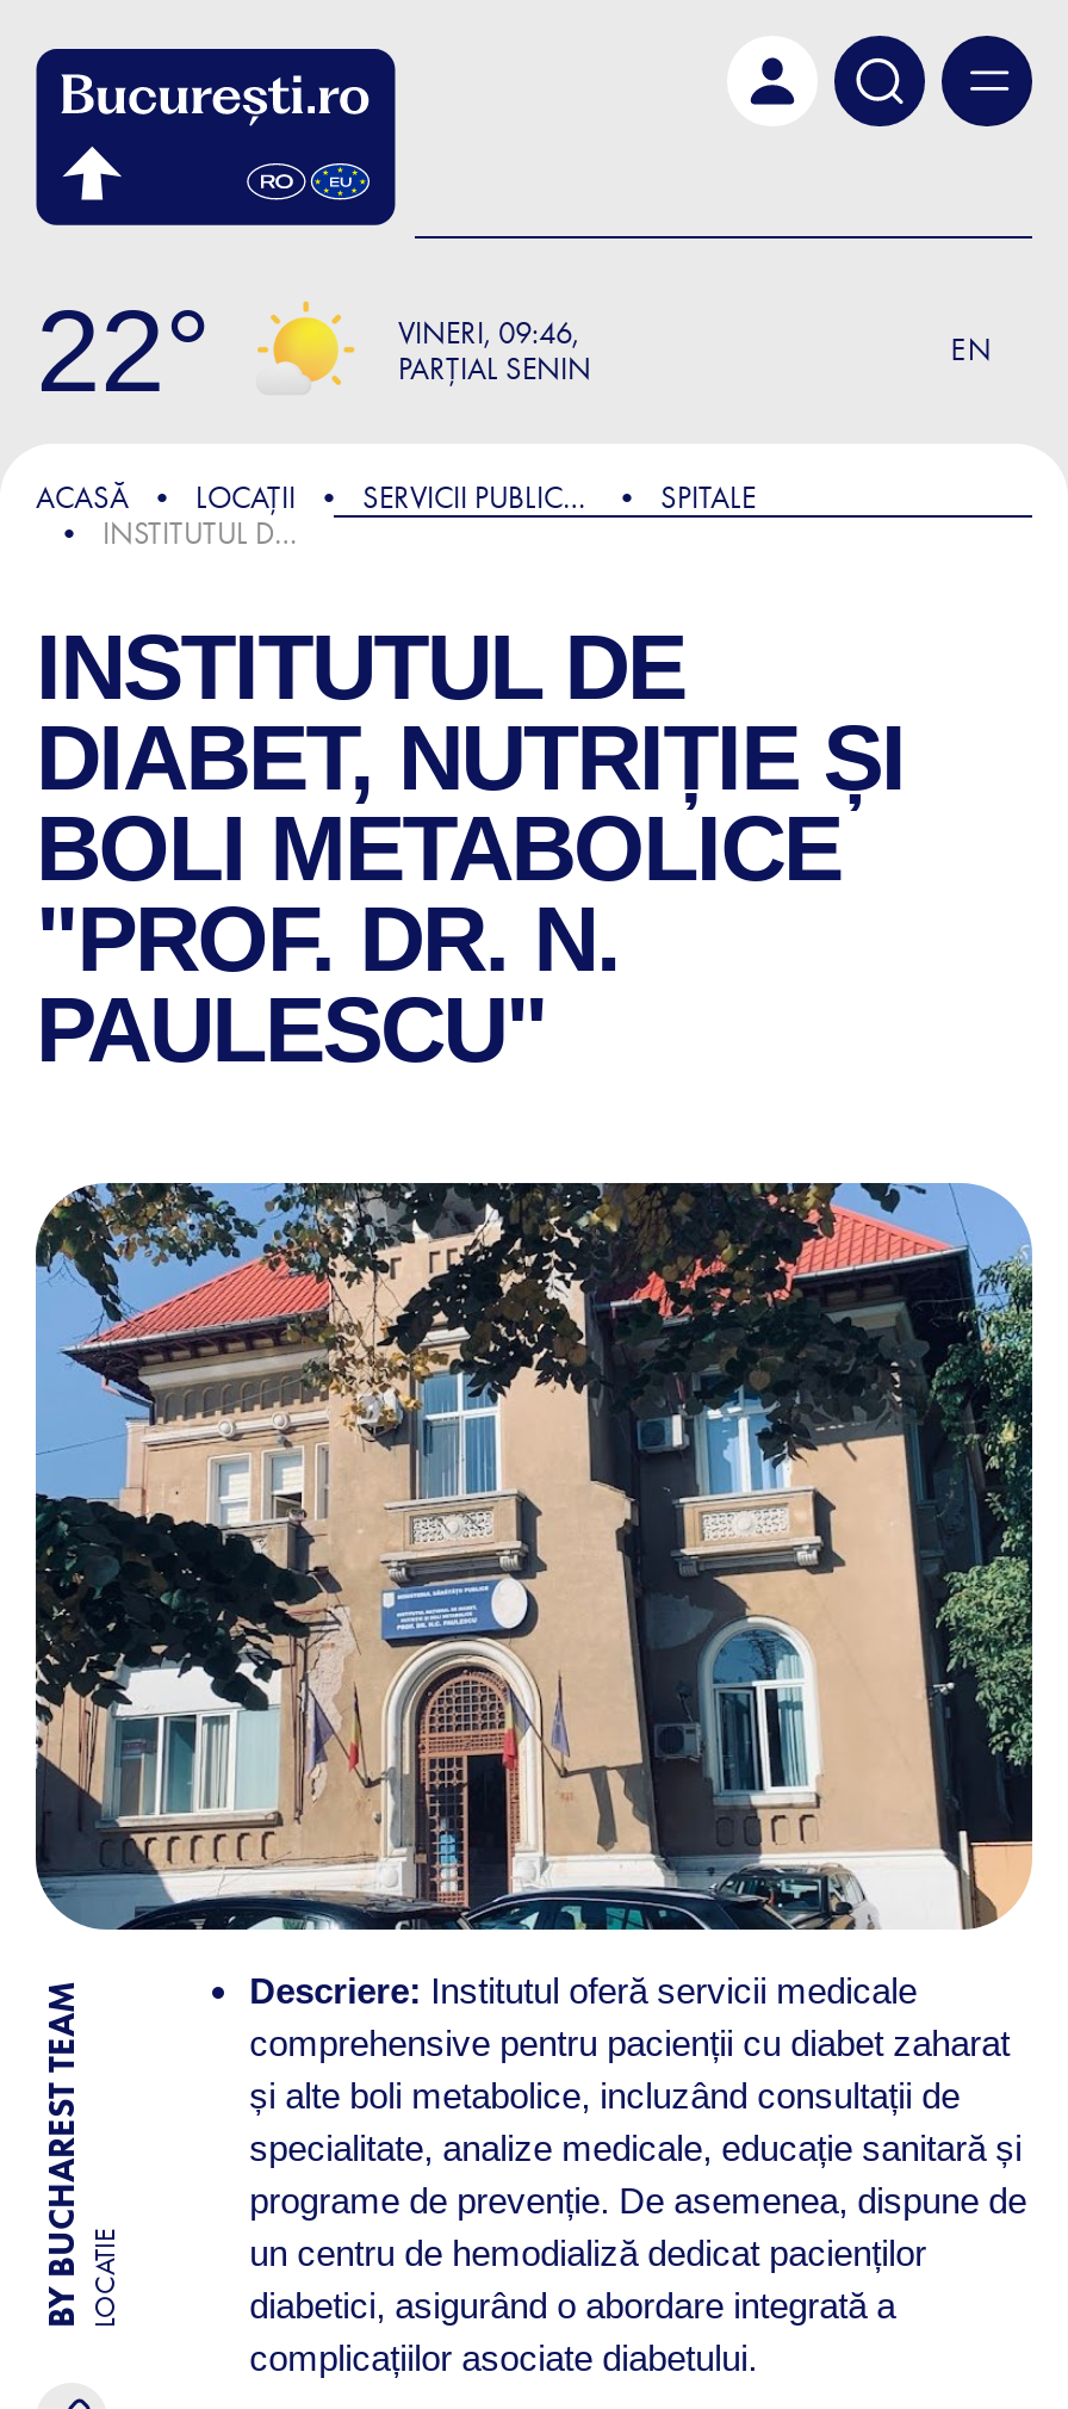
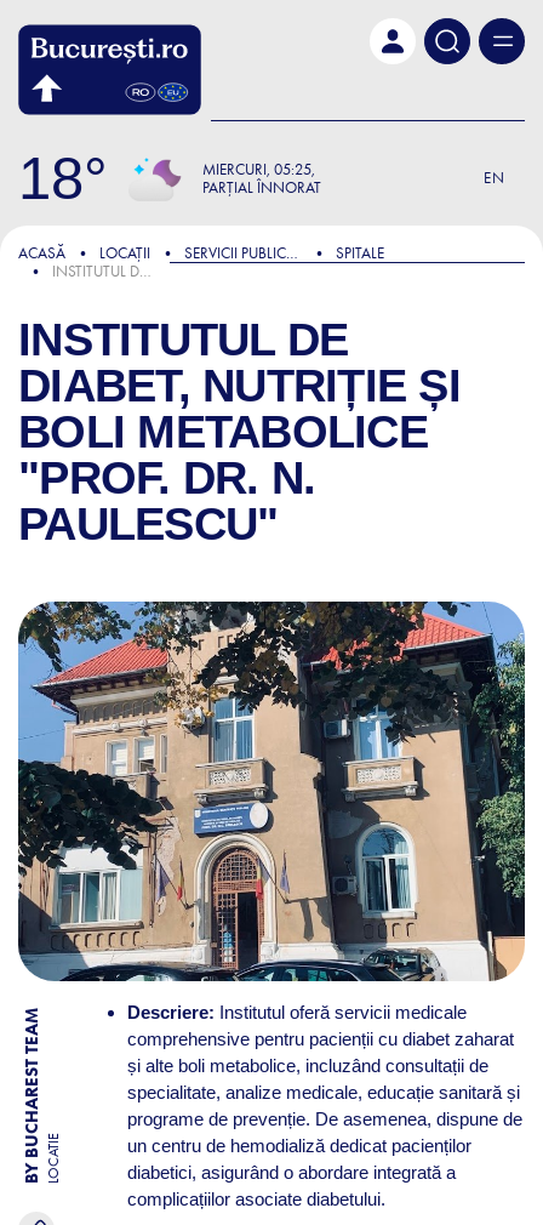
- [image]
- 22
- VINERI 09:46
- PARȚIAL SENIN
+ [image]
+ 18
+ MIERCURI 05:25
+ PARȚIAL ÎNNORAT
